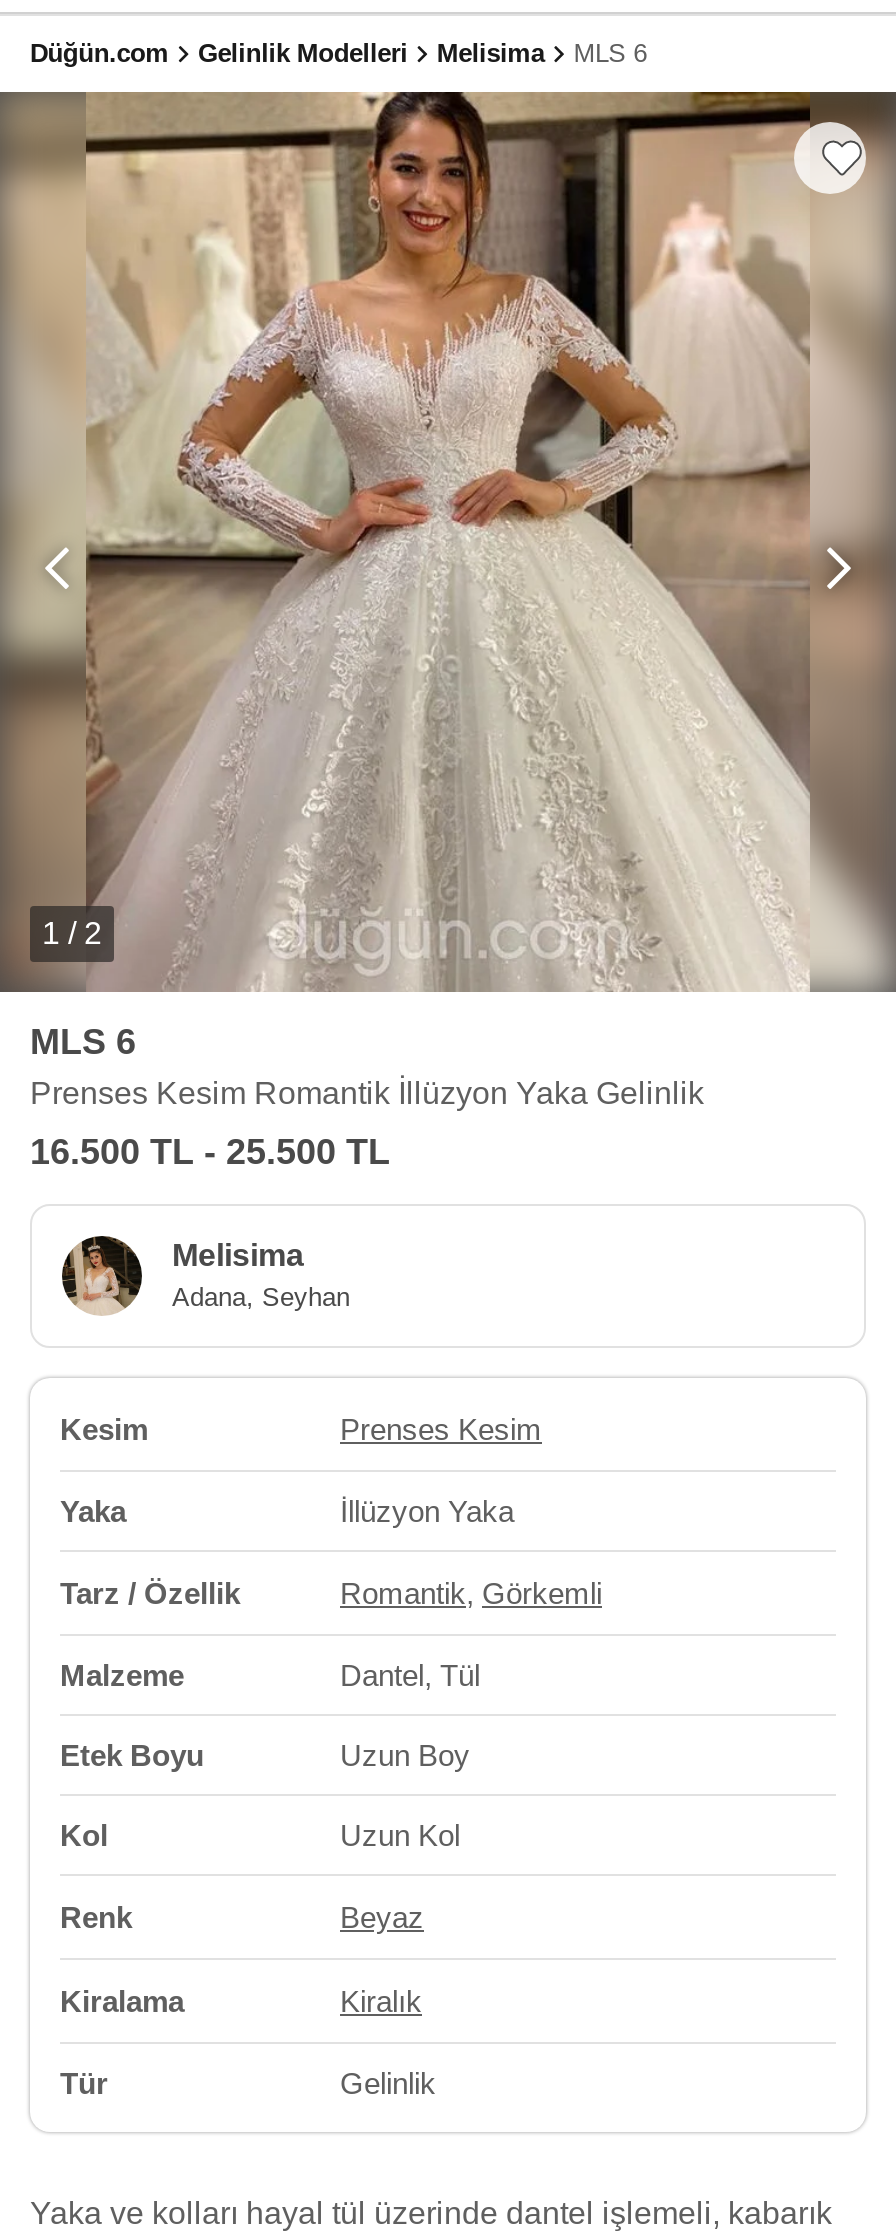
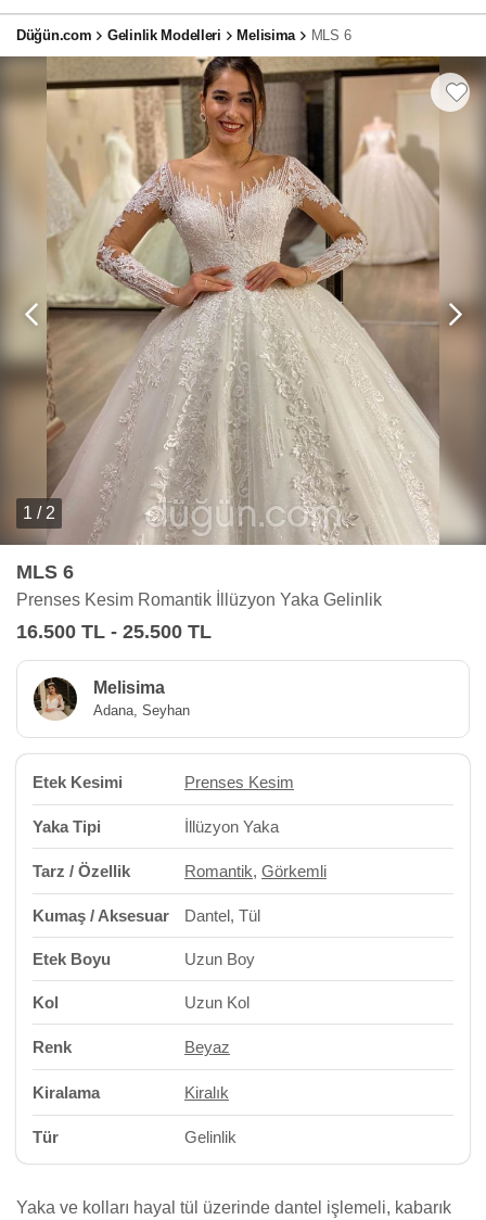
- Kesim
+ Etek Kesimi

- Yaka
+ Yaka Tipi

- Malzeme
+ Kumaş / Aksesuar
